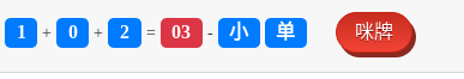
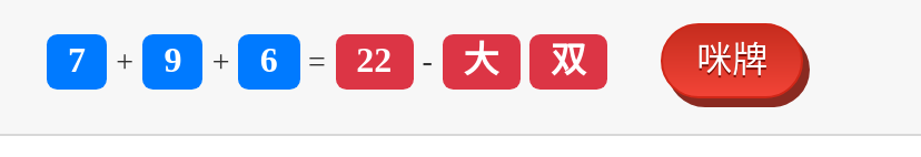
- 1
+ 7

- 0
+ 9

- 2
+ 6

- 03
+ 22

- 小
- 单
+ 大
+ 双
